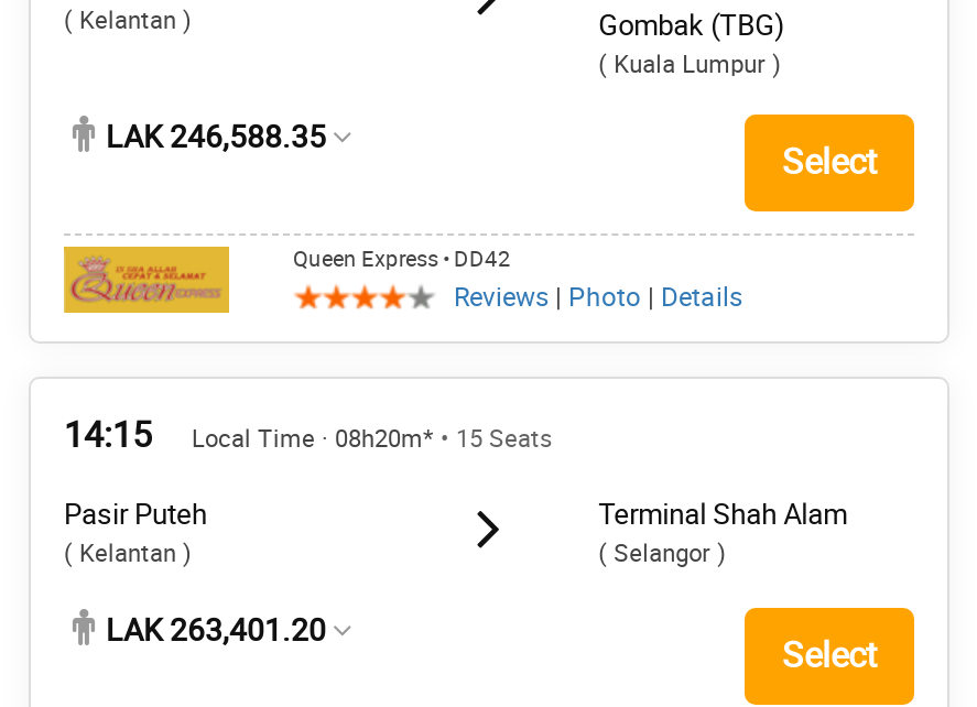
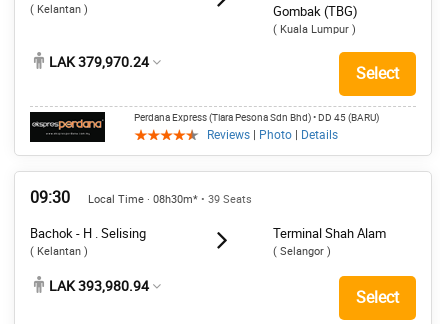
- LAK 246,588.35
+ LAK 379,970.24

- [image]
- Queen Express • DD42
+ [image]
+ Perdana Express (Tiara Pesona Sdn Bhd) • DD 45 (BARU)

- 14:15
- Local Time · 08h20m* • 15 Seats
+ 09:30
+ Local Time · 08h30m* • 39 Seats

- Pasir Puteh
+ Bachok - H . Selising

- LAK 263,401.20
+ LAK 393,980.94
